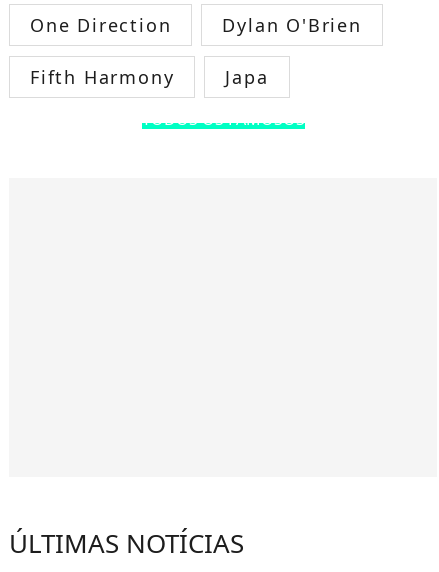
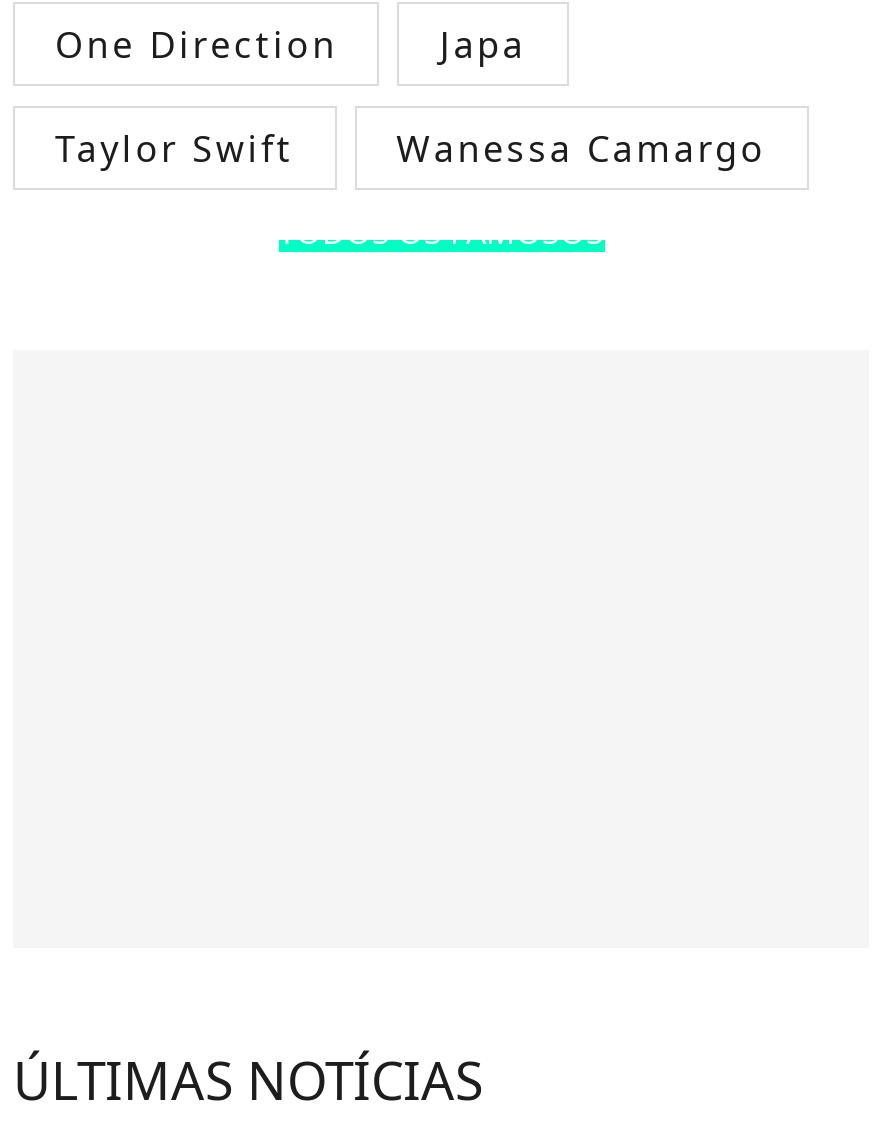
- Dylan O'Brien
- Fifth Harmony

+ Taylor Swift
+ Wanessa Camargo

moved up: Japa
